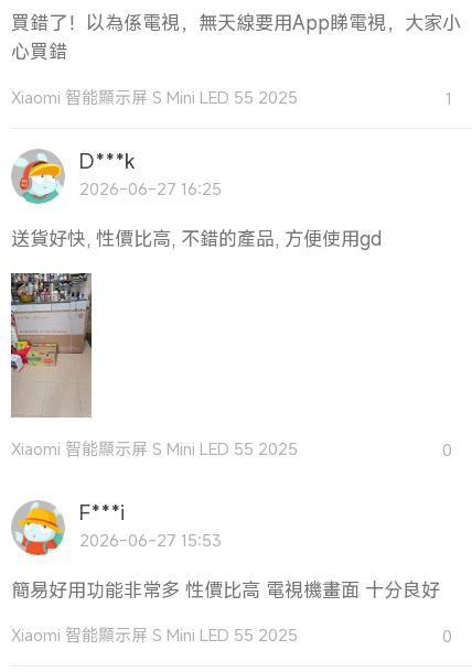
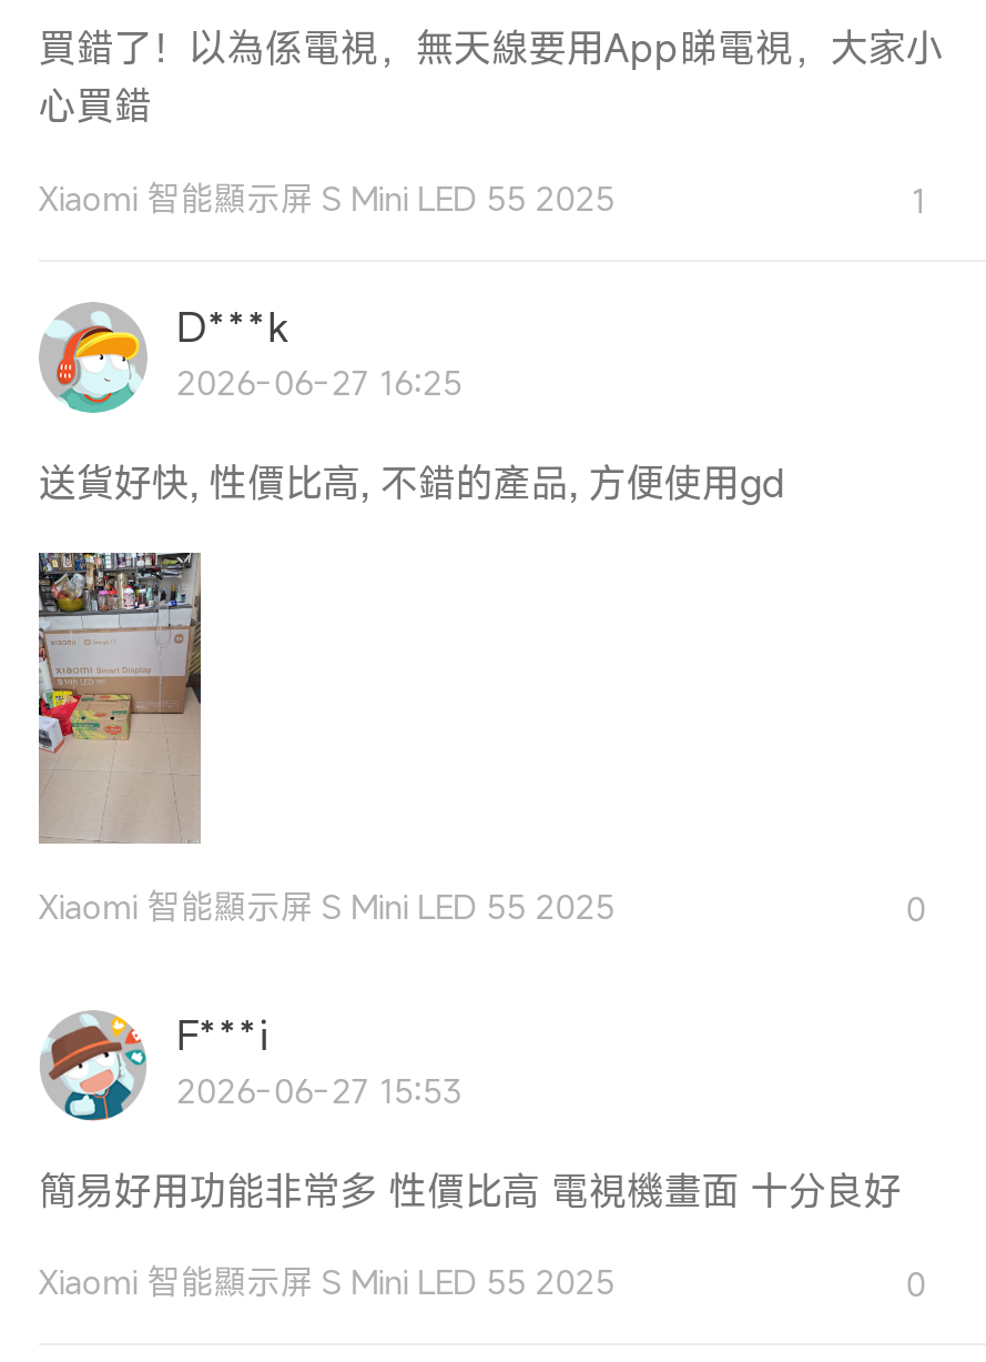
- [image]
+ [image]
